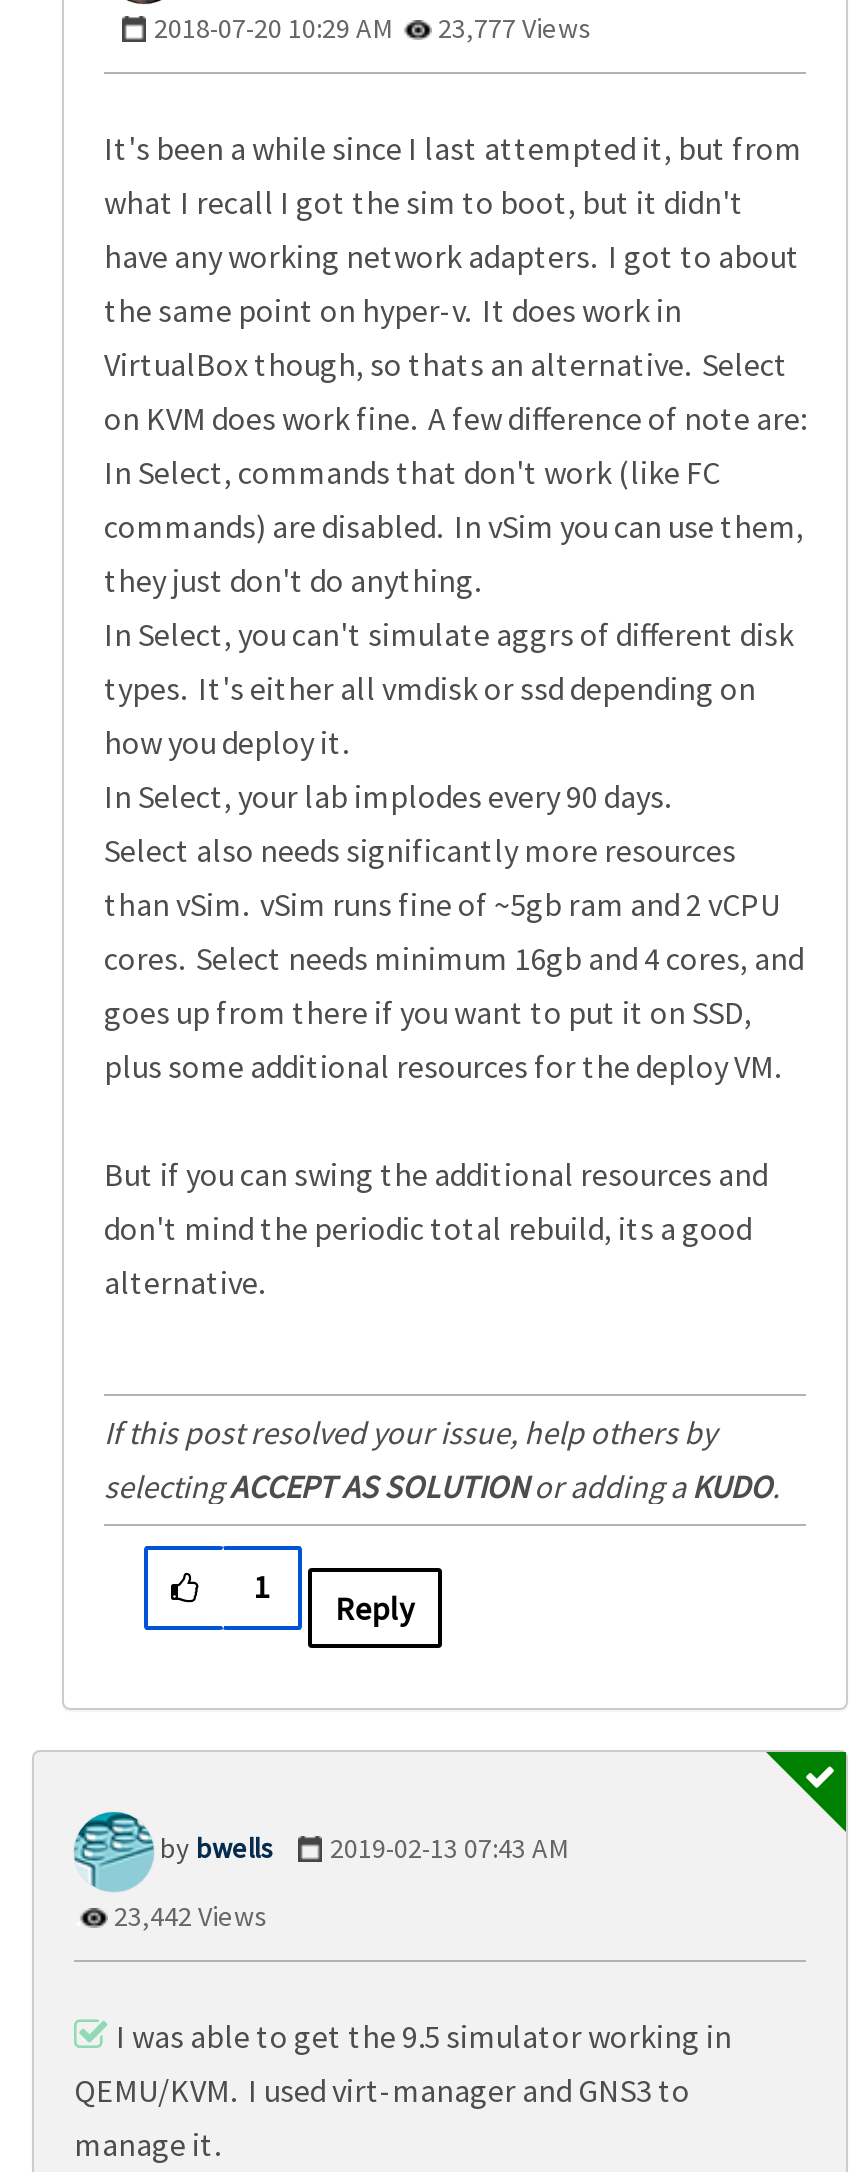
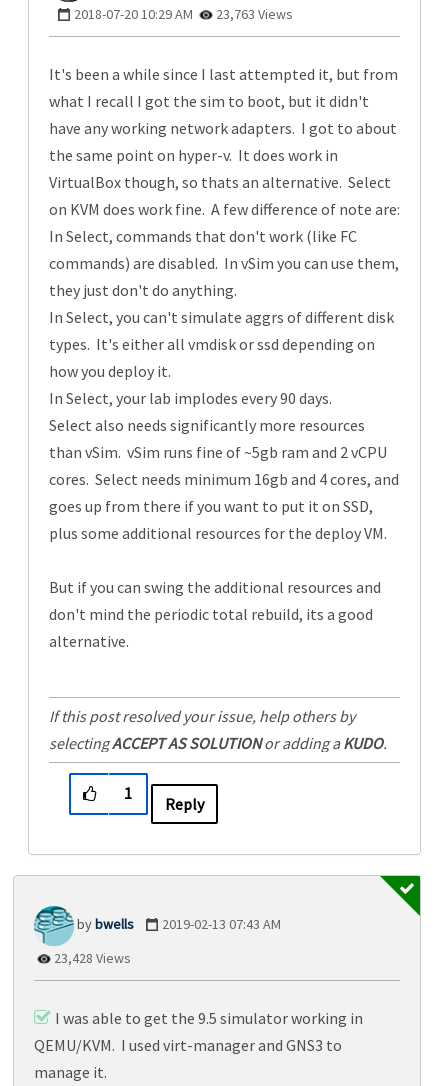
- 2018-07-20 10:29 AM 23,777 Views
+ 2018-07-20 10:29 AM 23,763 Views

- 23,442 Views
+ 23,428 Views
